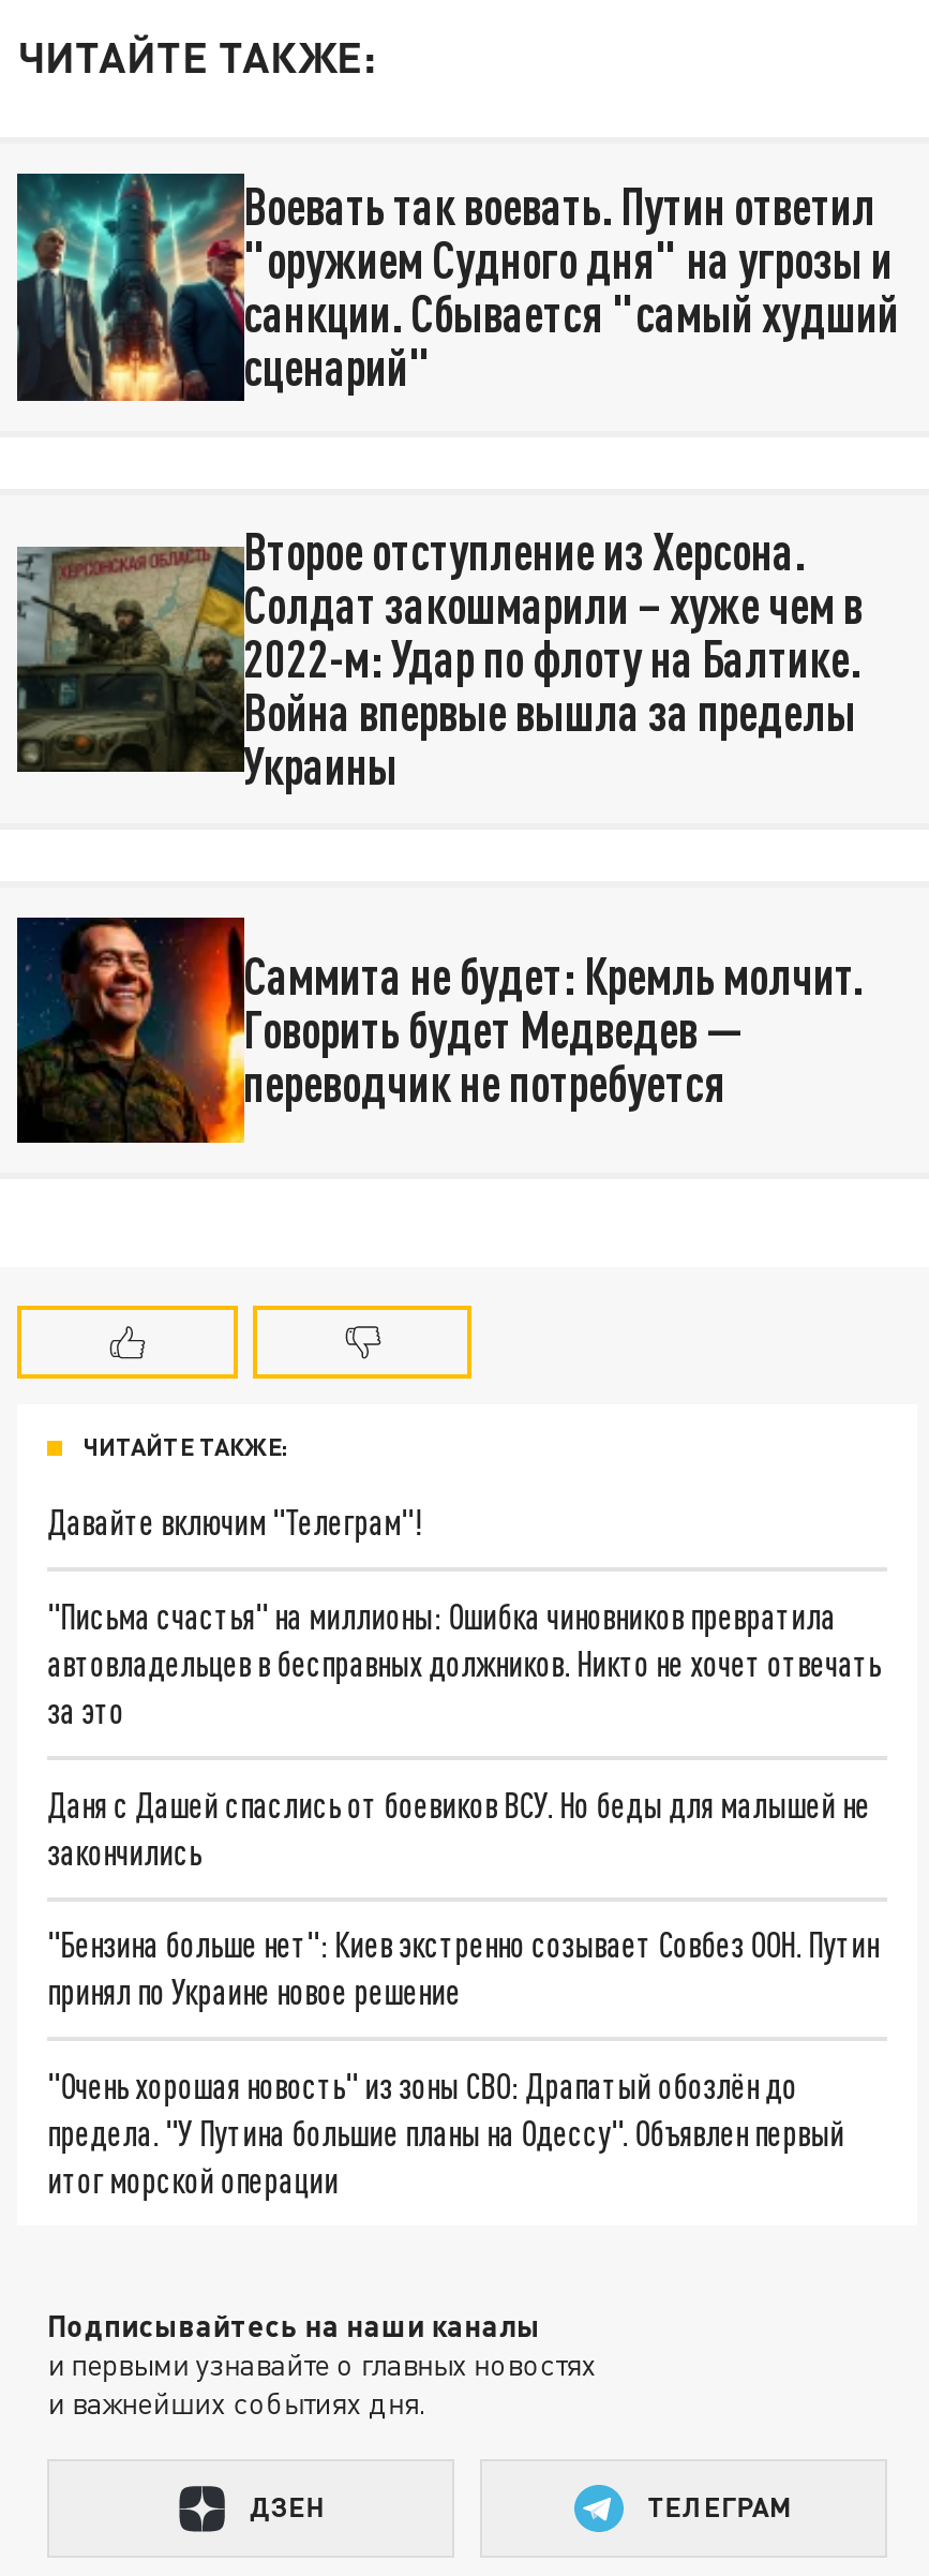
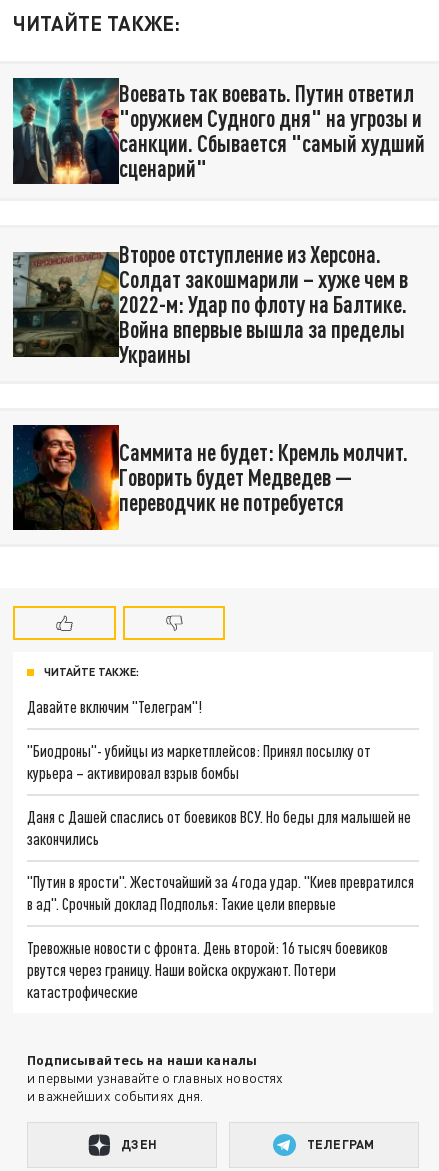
- "Письма счастья" на миллионы: Ошибка чиновников превратила
- автовладельцев в бесправных должников. Никто не хочет отвечать
- за это
+ "Биодроны"- убийцы из маркетплейсов: Принял посылку от
+ курьера – активировал взрыв бомбы

- "Бензина больше нет": Киев экстренно созывает Совбез ООН. Путин
- принял по Украине новое решение
+ "Путин в ярости". Жесточайший за 4 года удар. "Киев превратился
+ в ад". Срочный доклад Подполья: Такие цели впервые

- "Очень хорошая новость" из зоны СВО: Драпатый обозлён до
- предела. "У Путина большие планы на Одессу". Объявлен первый
- итог морской операции
+ Тревожные новости с фронта. День второй: 16 тысяч боевиков
+ рвутся через границу. Наши войска окружают. Потери
+ катастрофические
